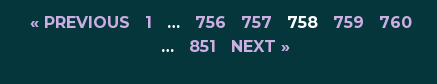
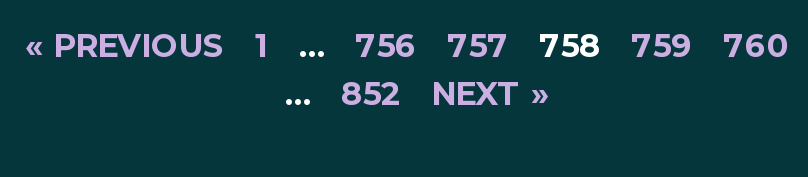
- 851
+ 852
